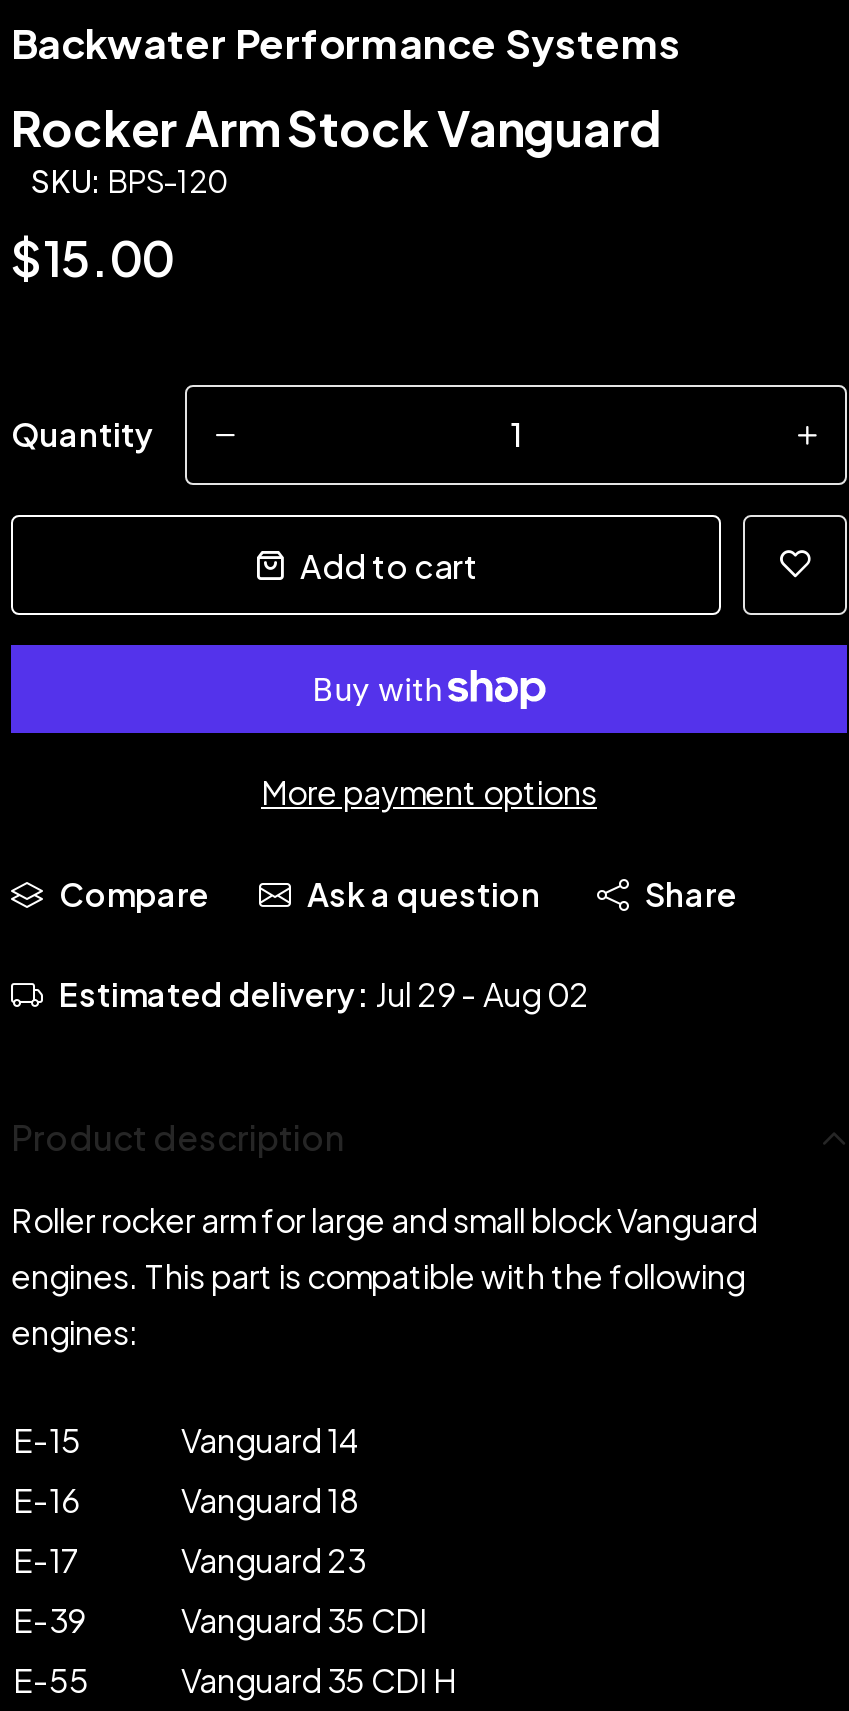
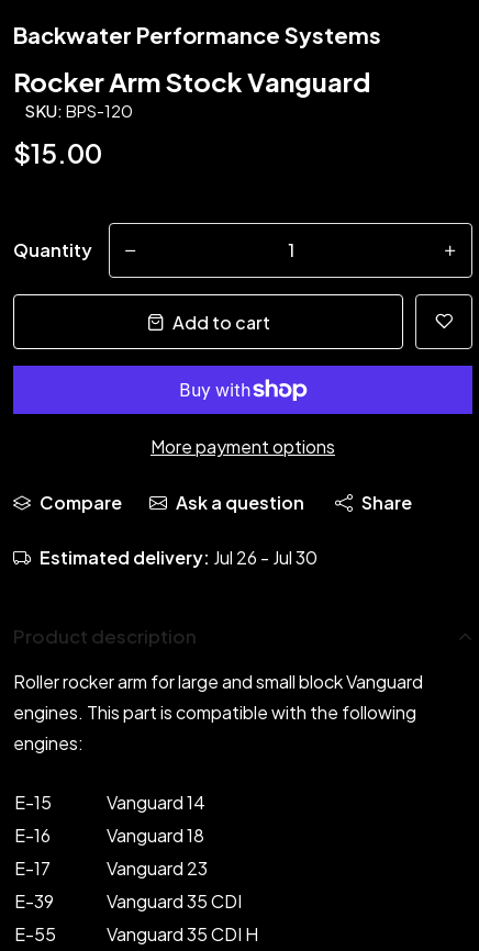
- Estimated delivery: Jul 29 - Aug 02
+ Estimated delivery: Jul 26 - Jul 30
